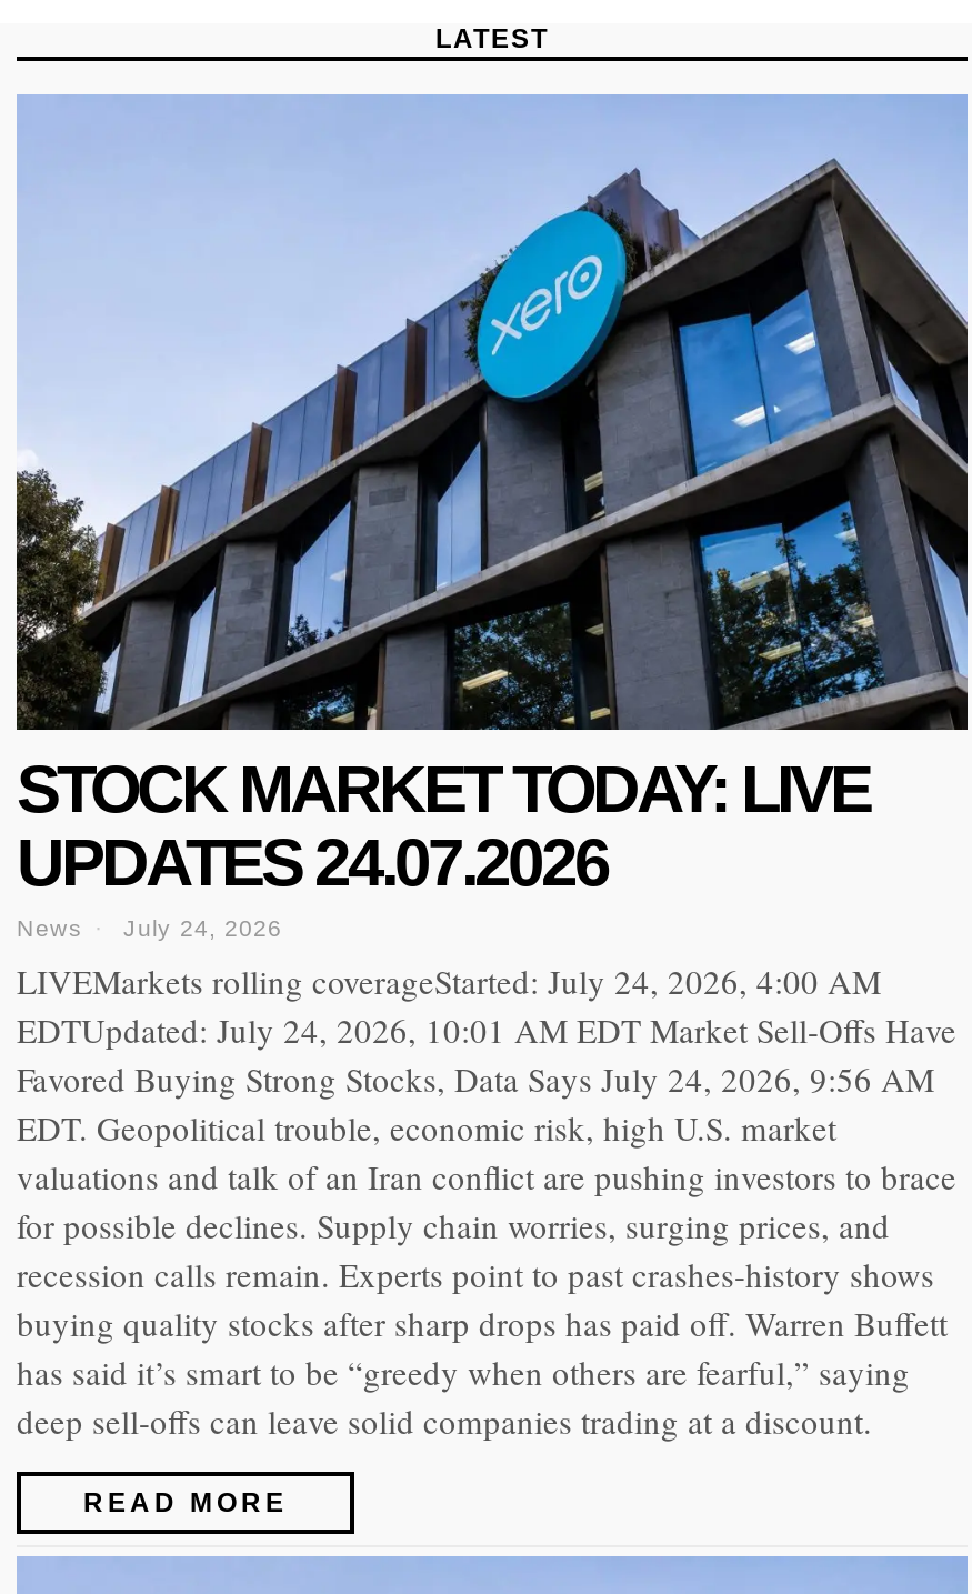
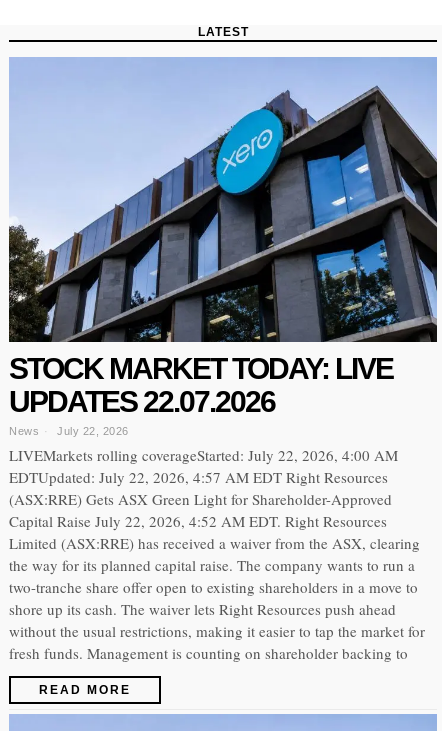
- UPDATES 24.07.2026
+ UPDATES 22.07.2026

- July 24, 2026
- LIVEMarkets rolling coverageStarted: July 24, 2026, 4:00 AM
- EDTUpdated: July 24, 2026, 10:01 AM EDT Market Sell-Offs Have
- Favored Buying Strong Stocks, Data Says July 24, 2026, 9:56 AM
- EDT. Geopolitical trouble, economic risk, high U.S. market
- valuations and talk of an Iran conflict are pushing investors to brace
- for possible declines. Supply chain worries, surging prices, and
- recession calls remain. Experts point to past crashes-history shows
- buying quality stocks after sharp drops has paid off. Warren Buffett
- has said it’s smart to be “greedy when others are fearful,” saying
- deep sell-offs can leave solid companies trading at a discount.
+ July 22, 2026
+ LIVEMarkets rolling coverageStarted: July 22, 2026, 4:00 AM
+ EDTUpdated: July 22, 2026, 4:57 AM EDT Right Resources
+ (ASX:RRE) Gets ASX Green Light for Shareholder-Approved
+ Capital Raise July 22, 2026, 4:52 AM EDT. Right Resources
+ Limited (ASX:RRE) has received a waiver from the ASX, clearing
+ the way for its planned capital raise. The company wants to run a
+ two-tranche share offer open to existing shareholders in a move to
+ shore up its cash. The waiver lets Right Resources push ahead
+ without the usual restrictions, making it easier to tap the market for
+ fresh funds. Management is counting on shareholder backing to
